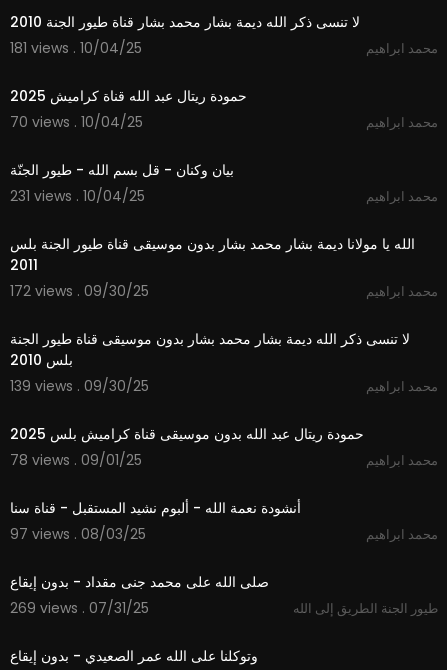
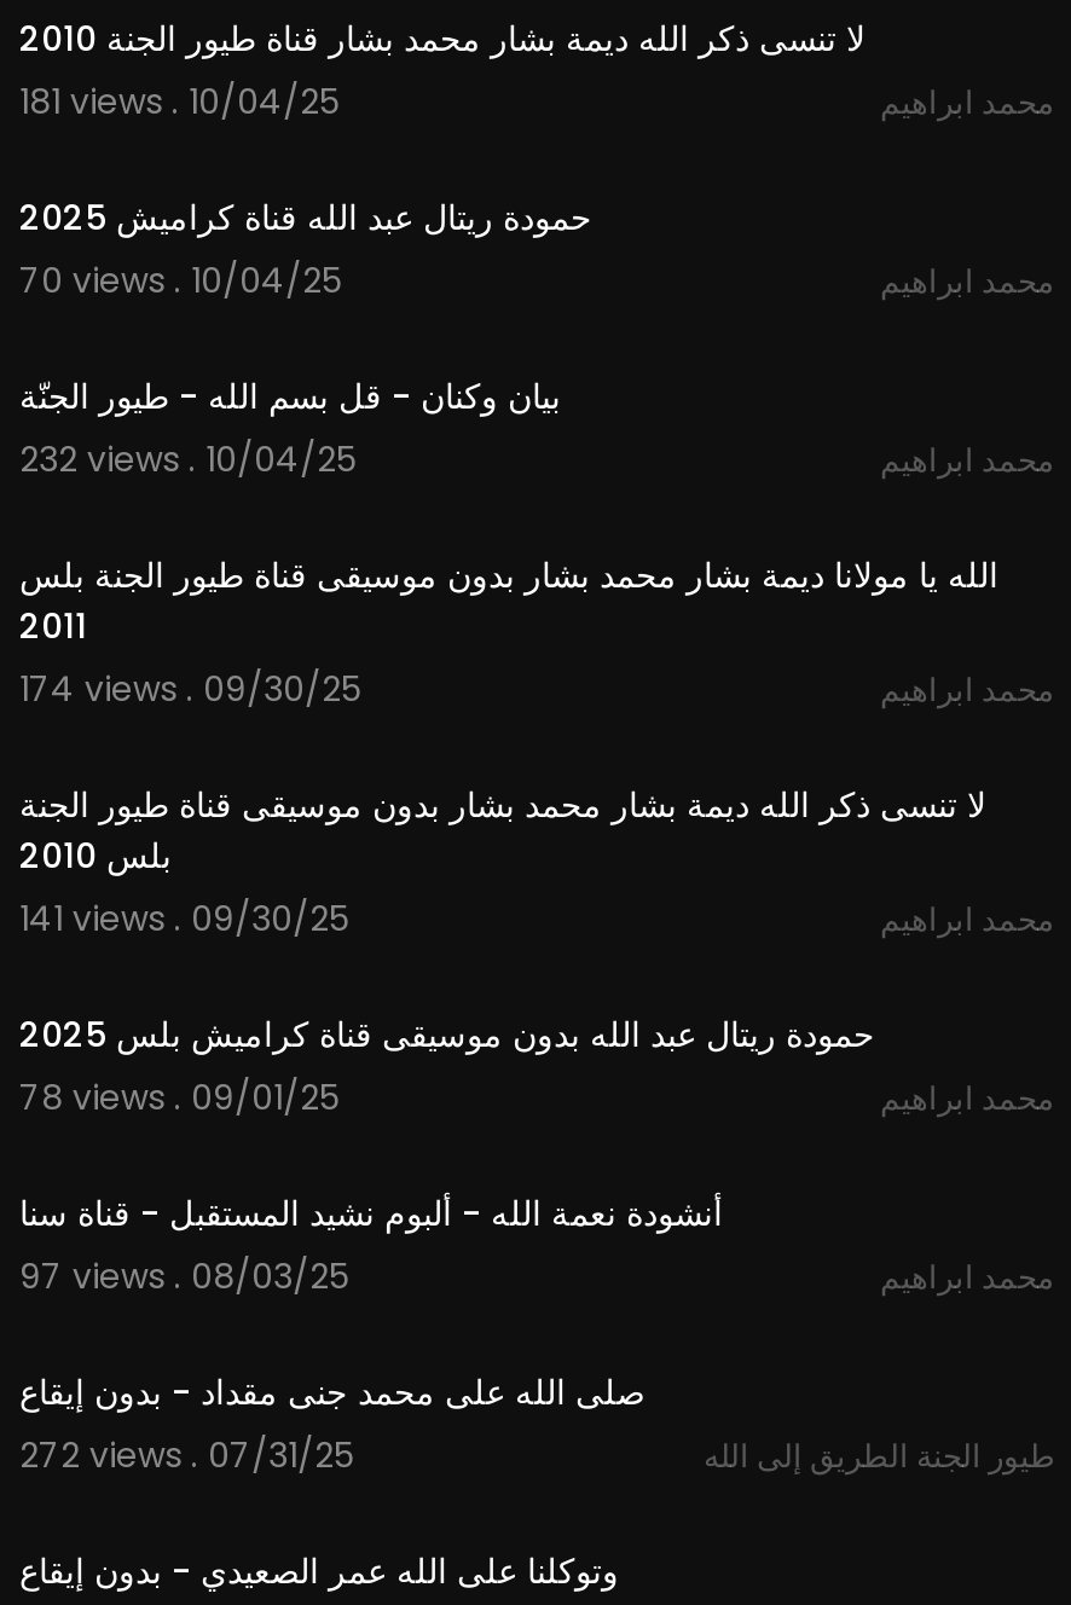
- 231 views . 10/04/25
+ 232 views . 10/04/25

- 172 views . 09/30/25
+ 174 views . 09/30/25

- 139 views . 09/30/25
+ 141 views . 09/30/25

- 269 views . 07/31/25
+ 272 views . 07/31/25
